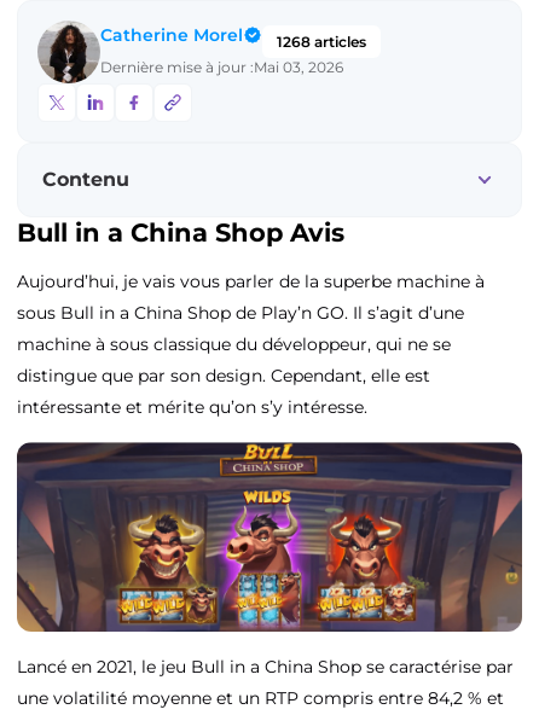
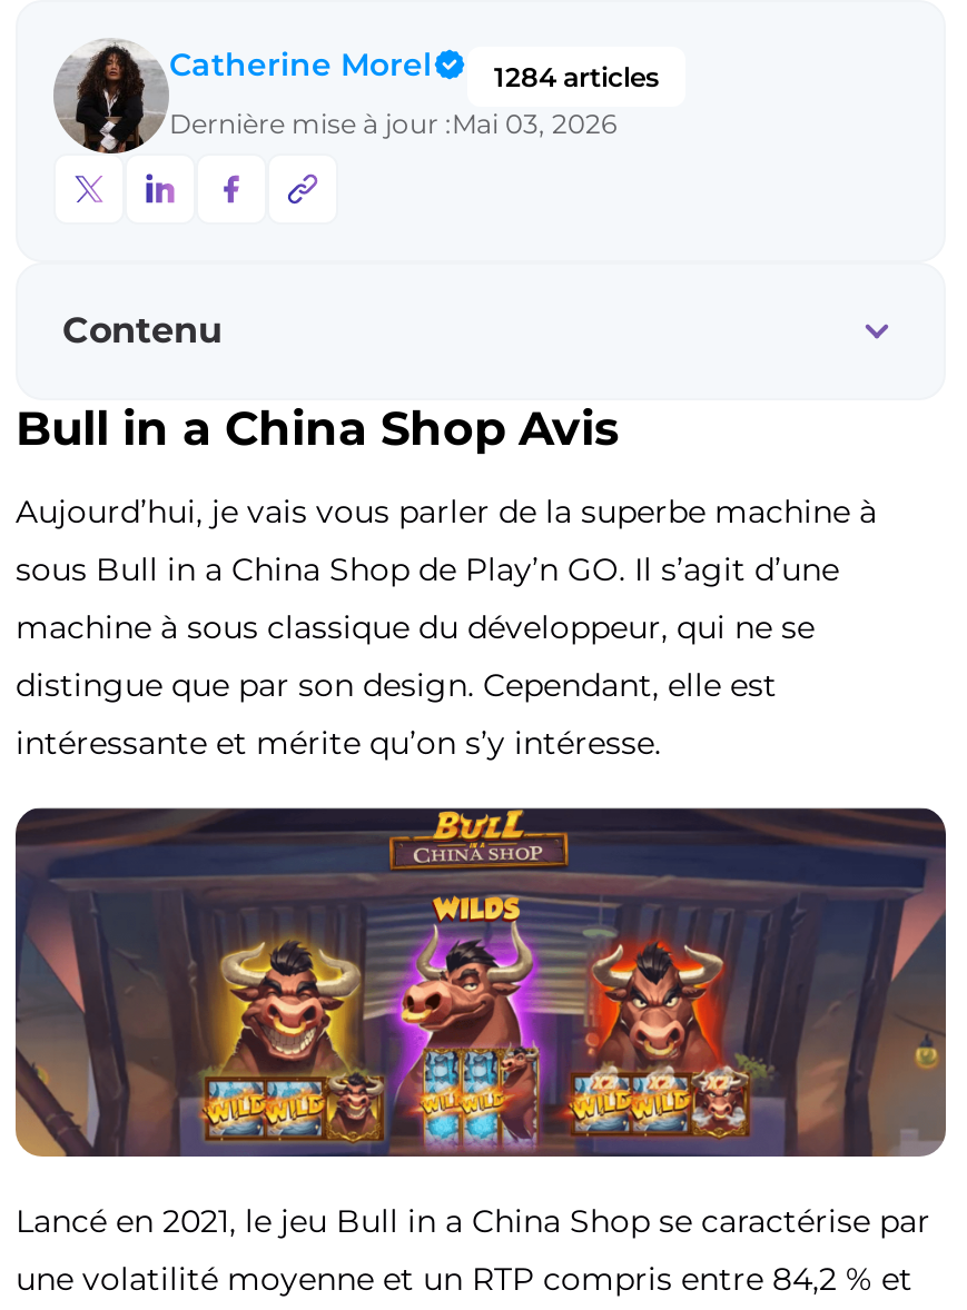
- Catherine Morel 1268 articles
+ Catherine Morel 1284 articles
